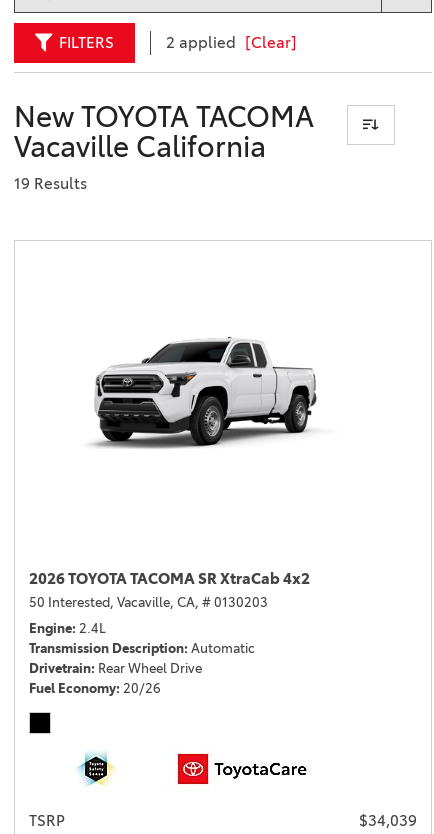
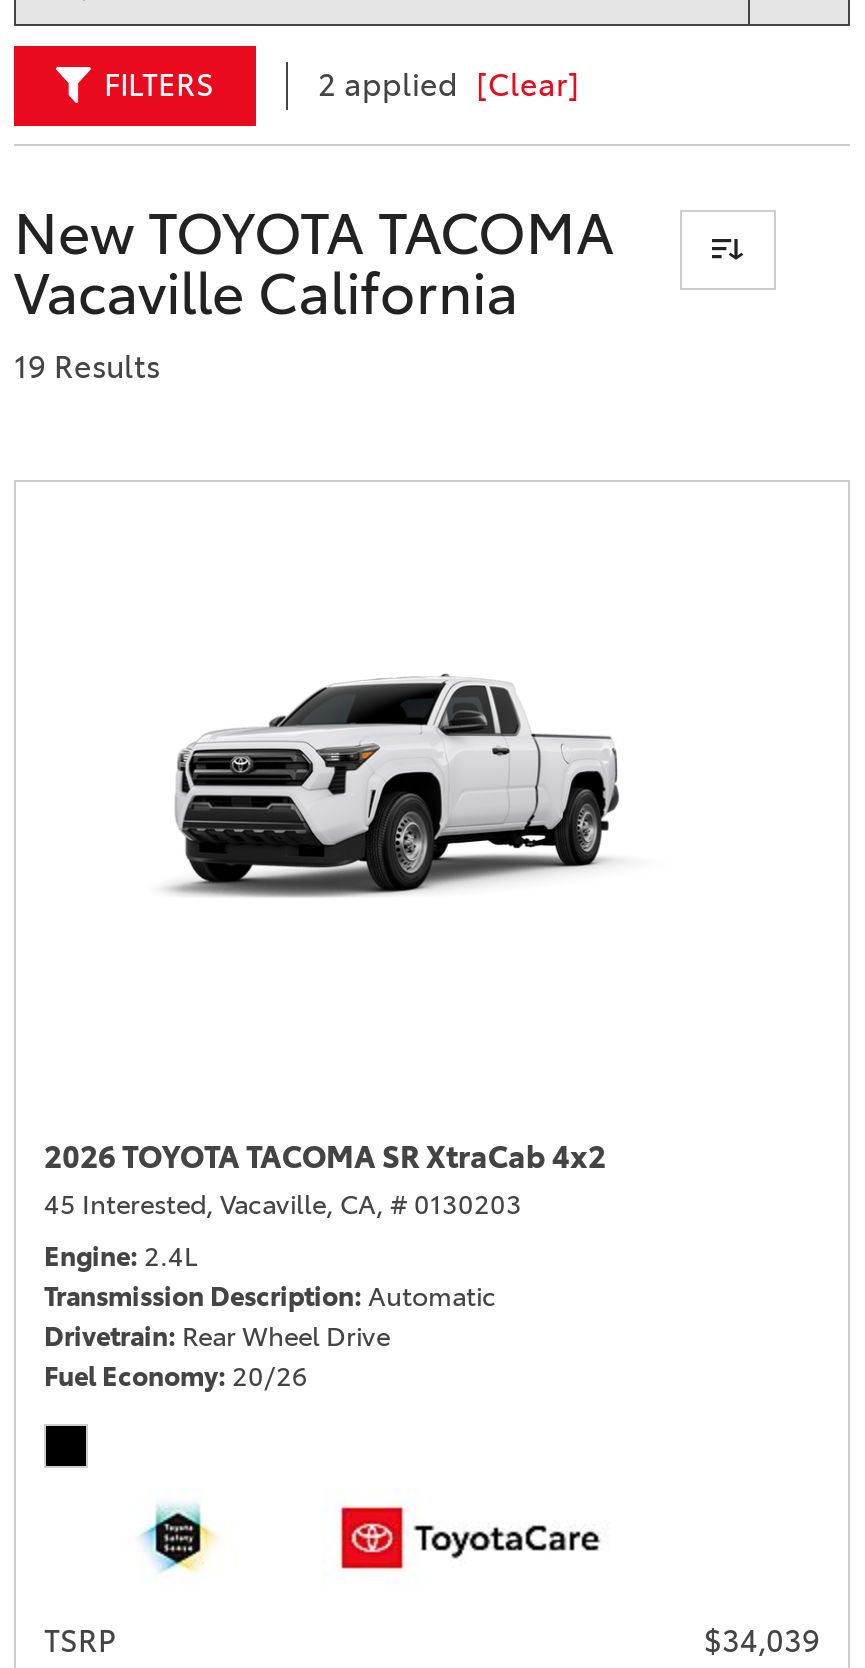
- 50 Interested, Vacaville, CA, # 0130203
+ 45 Interested, Vacaville, CA, # 0130203
